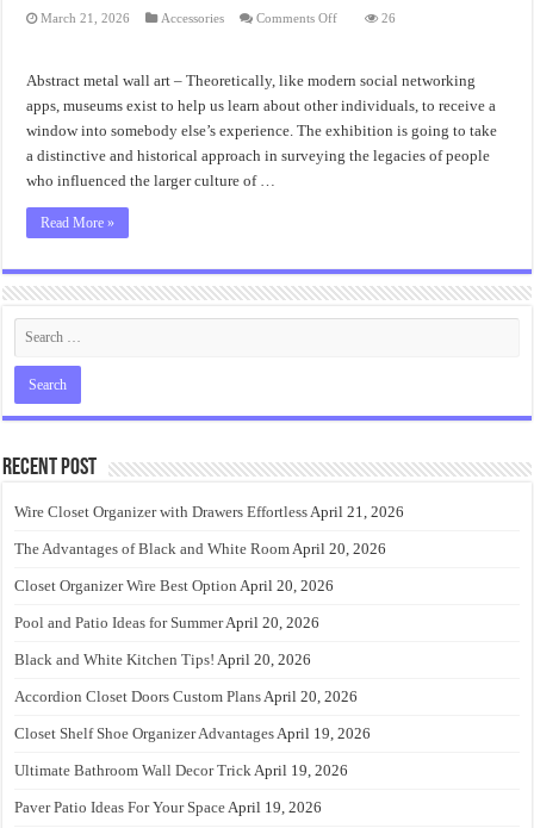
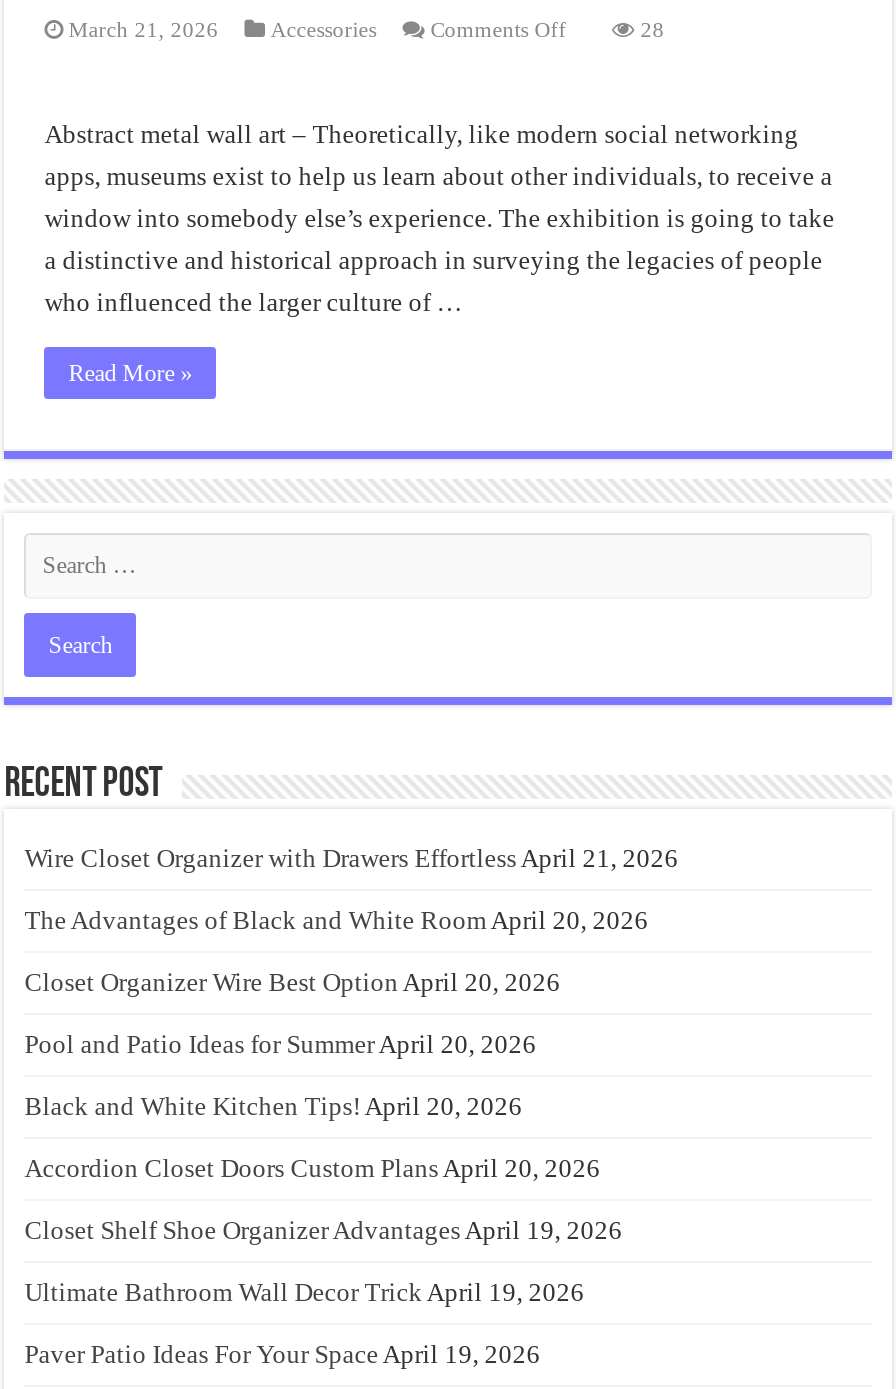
- 26
+ 28
